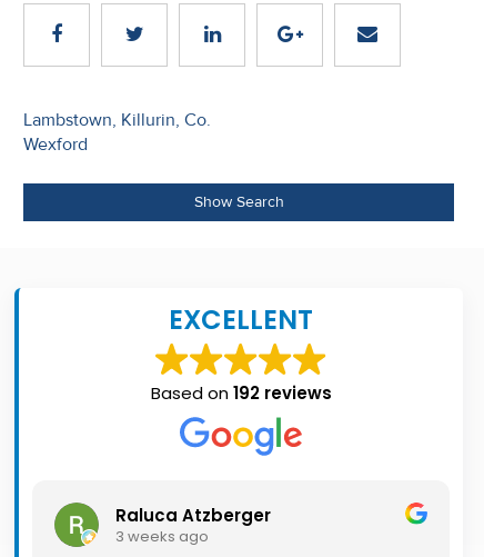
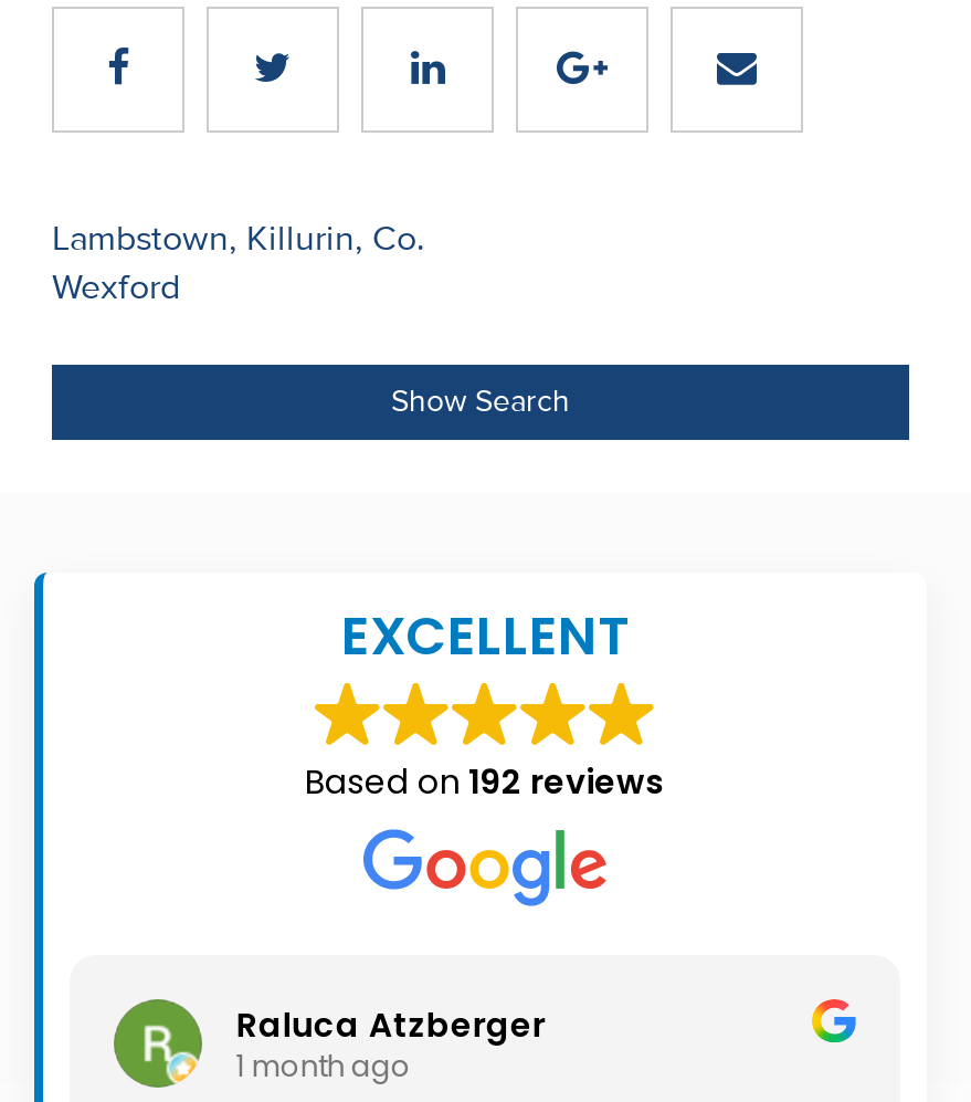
- 3 weeks ago
+ 1 month ago
